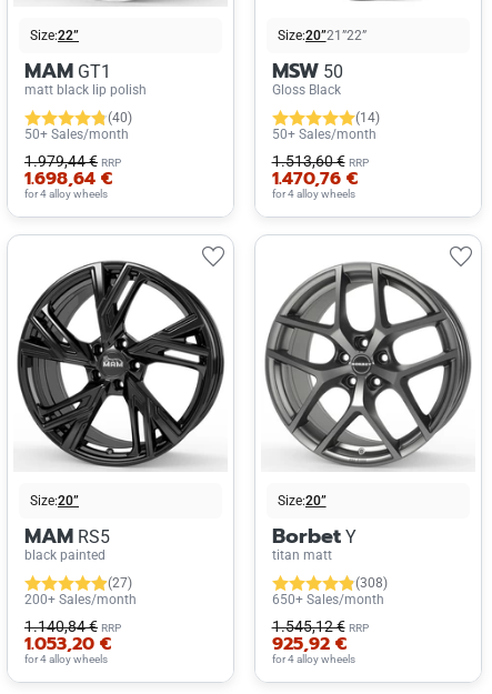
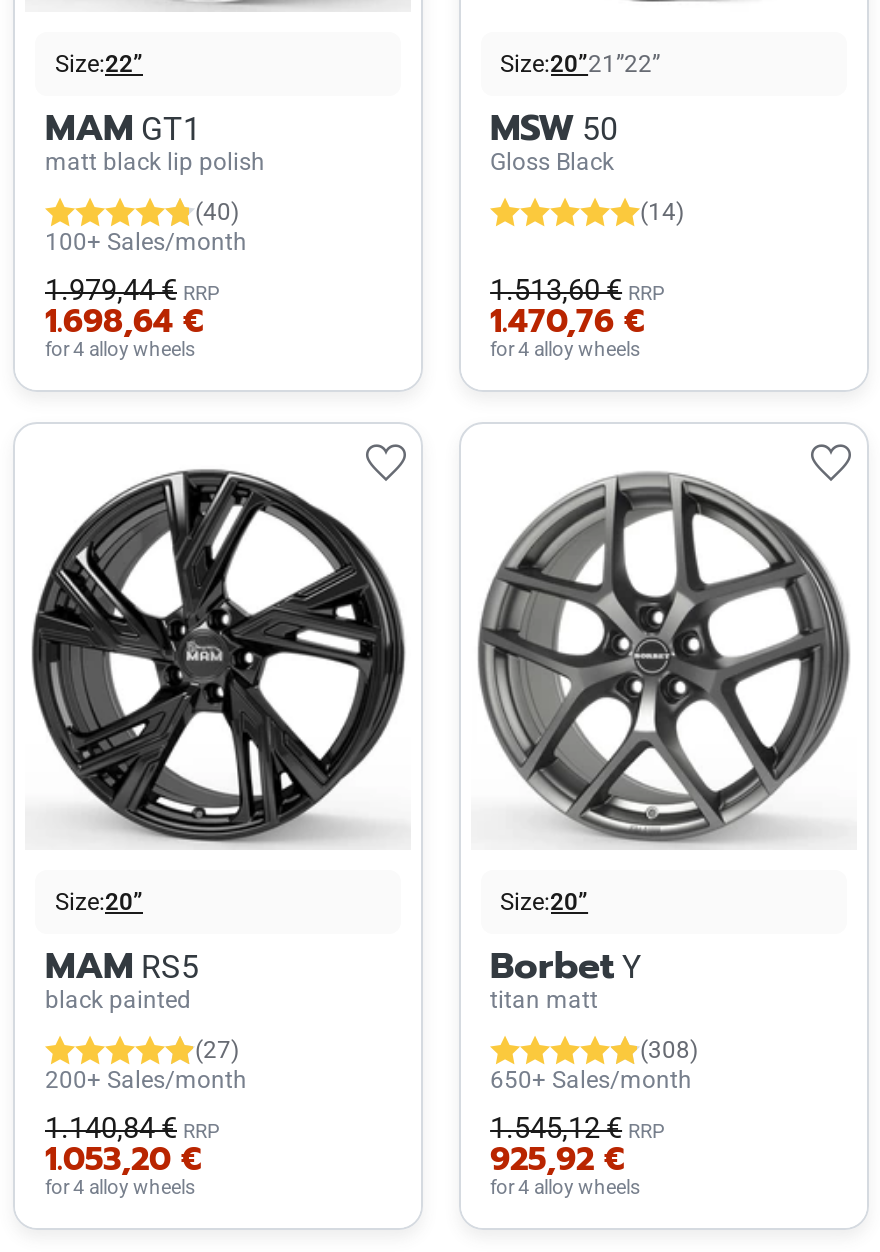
- 50+ Sales/month
+ 100+ Sales/month

- 50+ Sales/month
